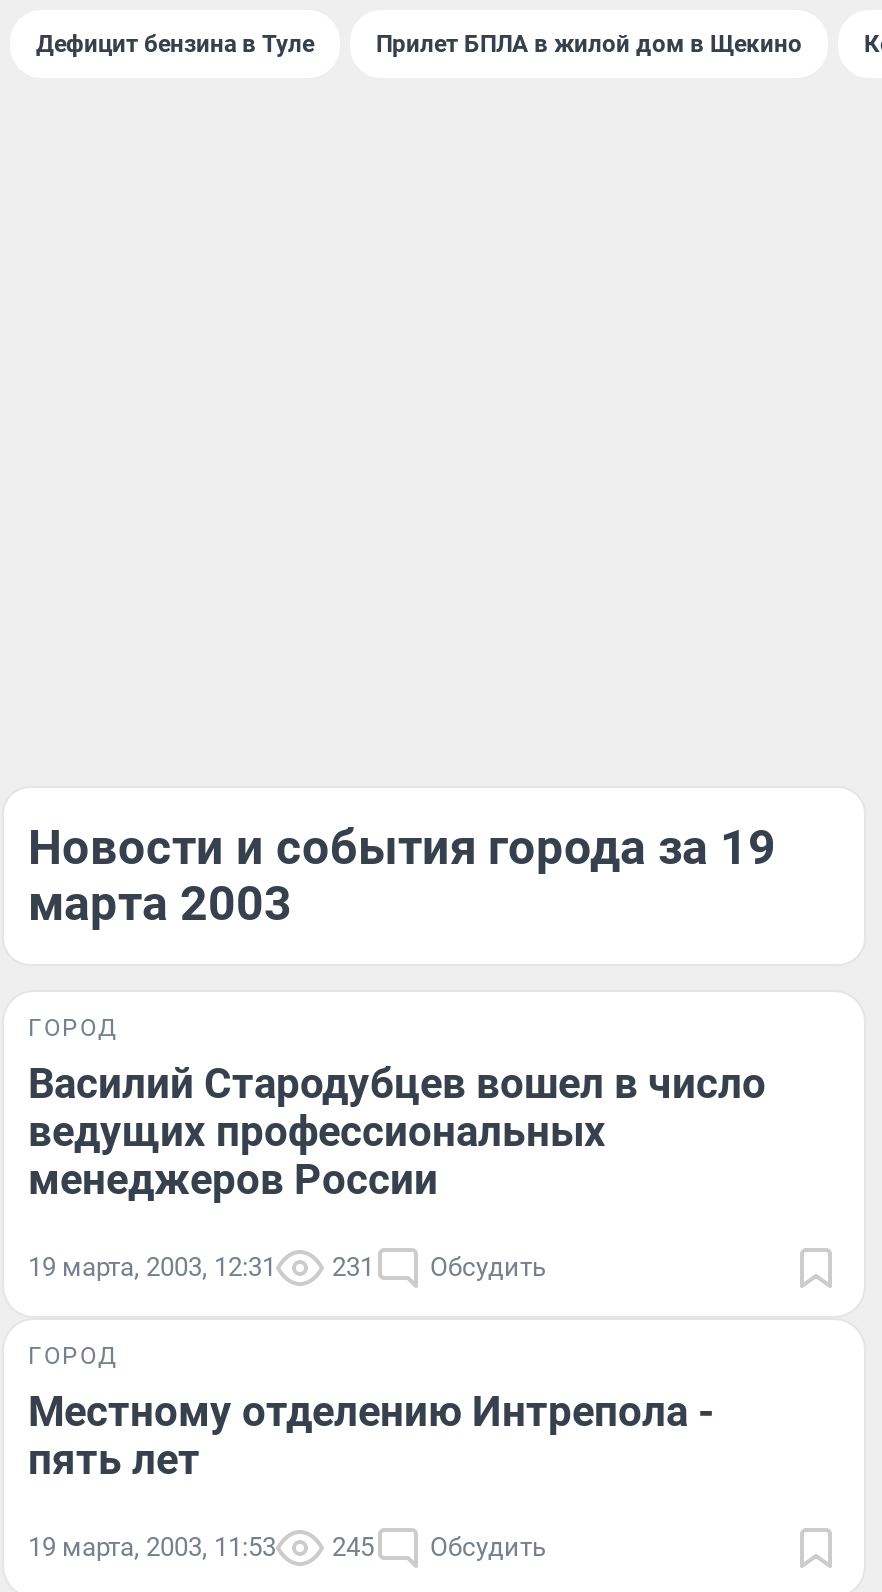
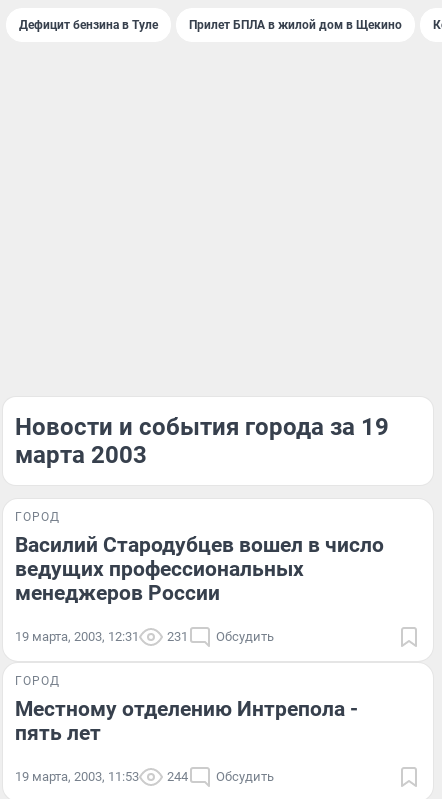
- 19 марта, 2003, 11:53 245 Обсудить
+ 19 марта, 2003, 11:53 244 Обсудить
